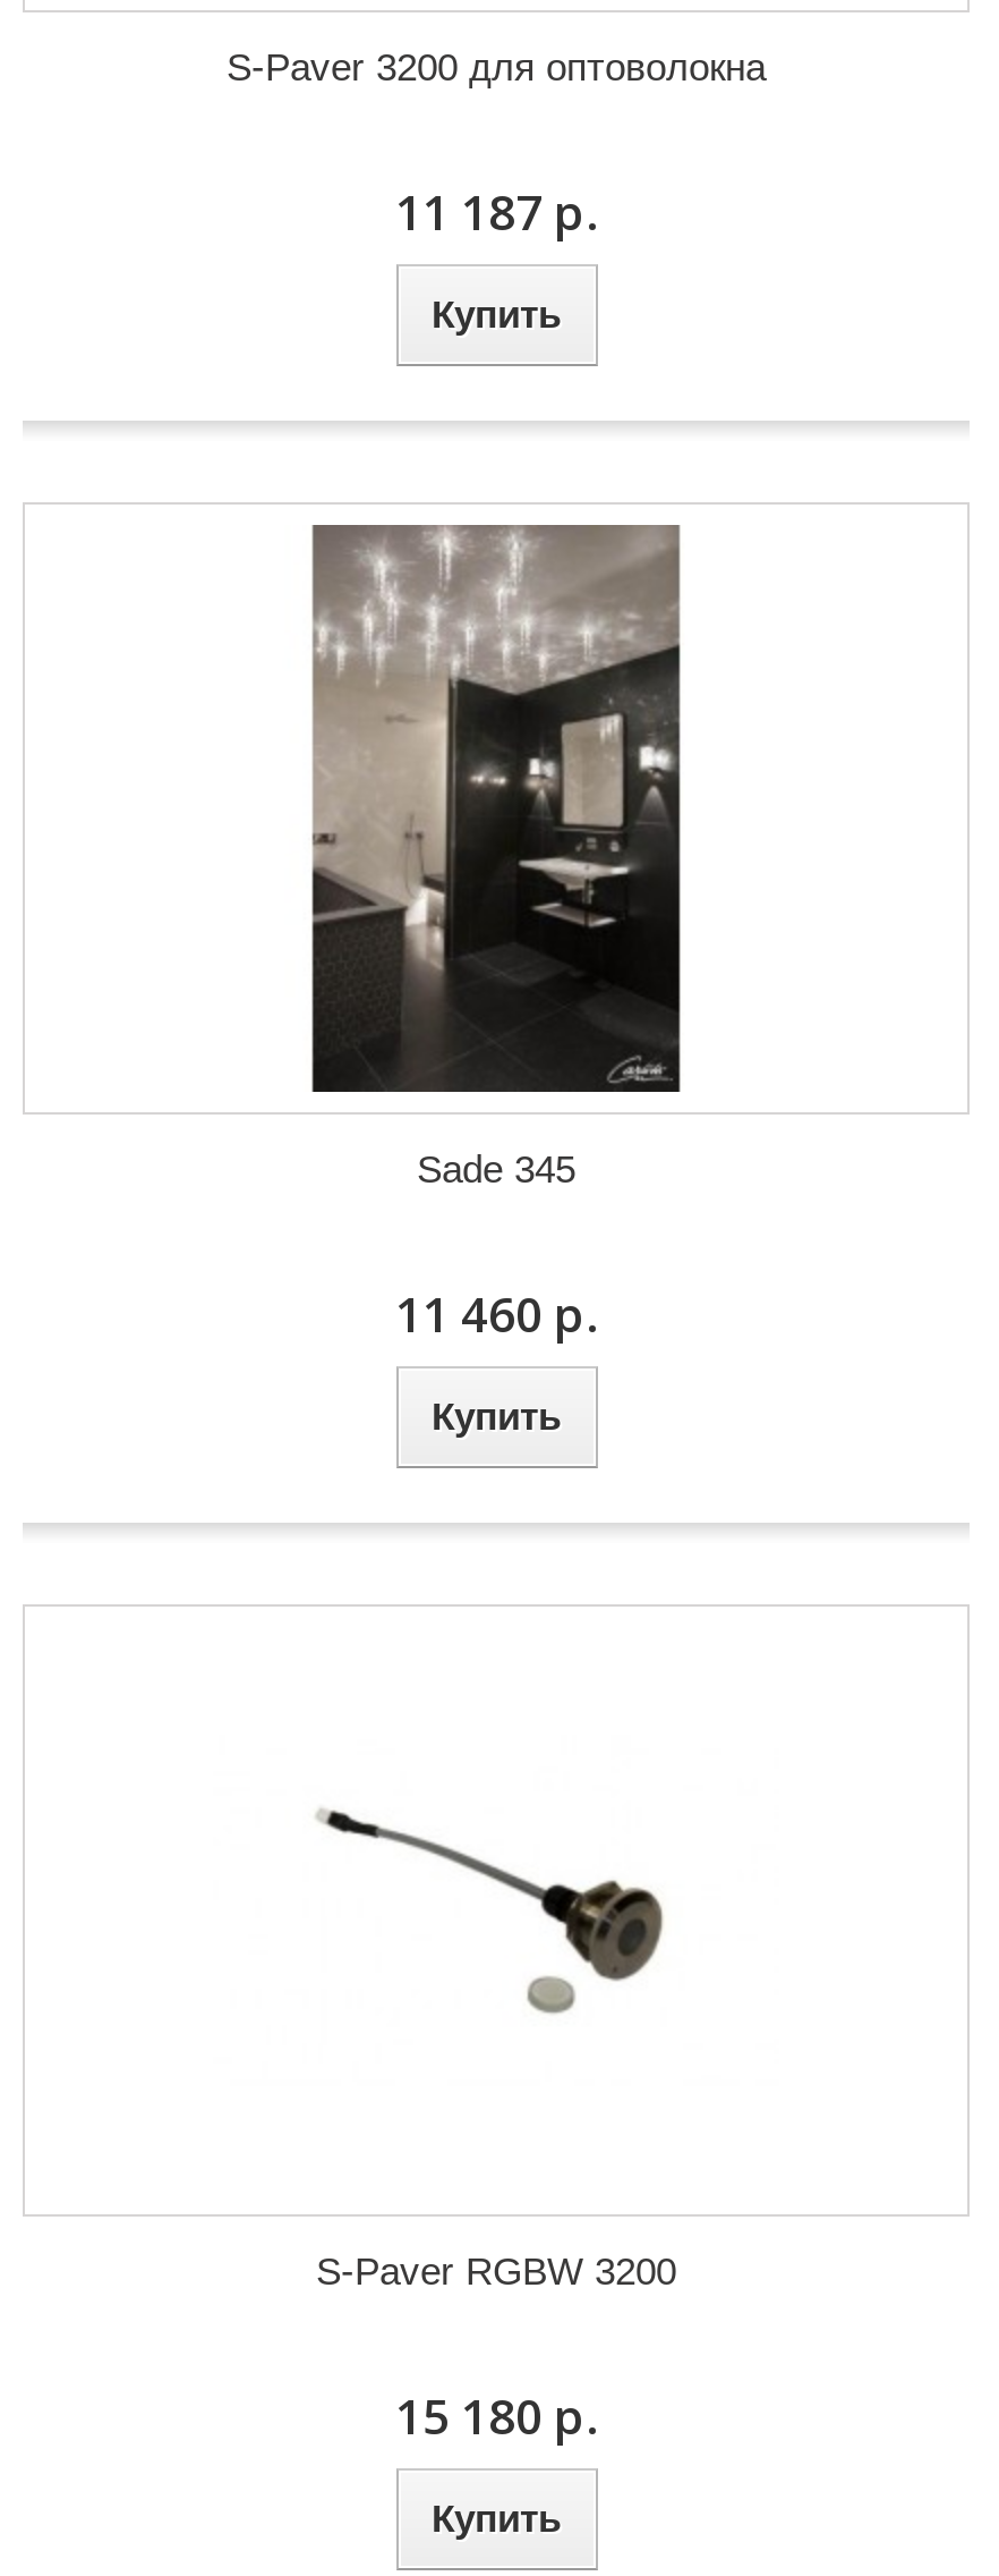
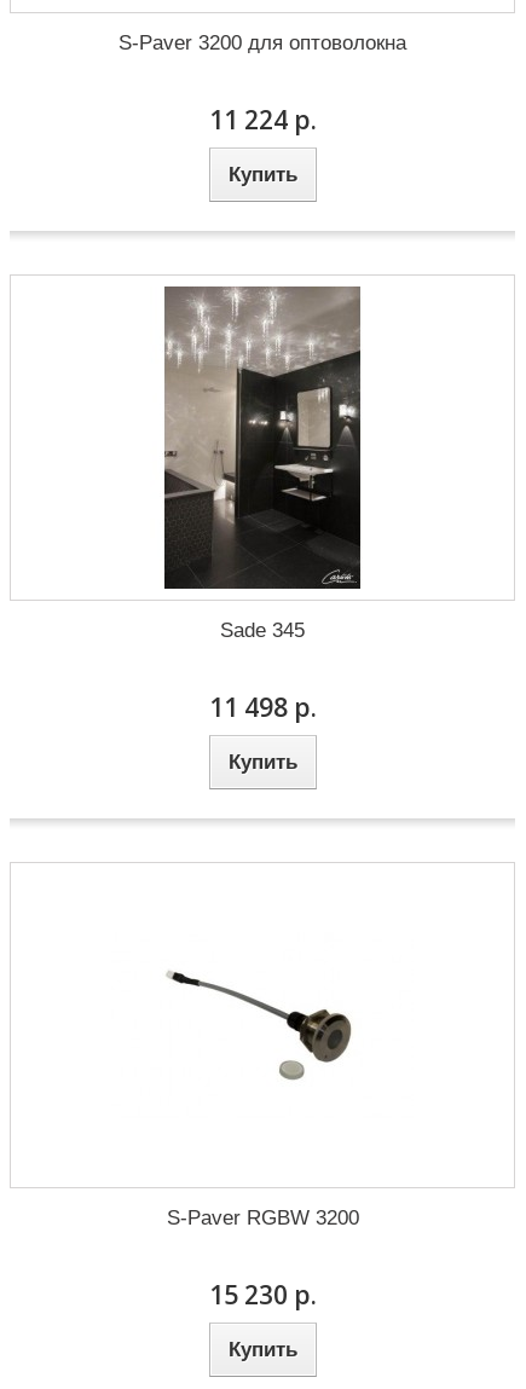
- 11 187 р.
+ 11 224 р.

- 11 460 р.
+ 11 498 р.

- 15 180 р.
+ 15 230 р.
